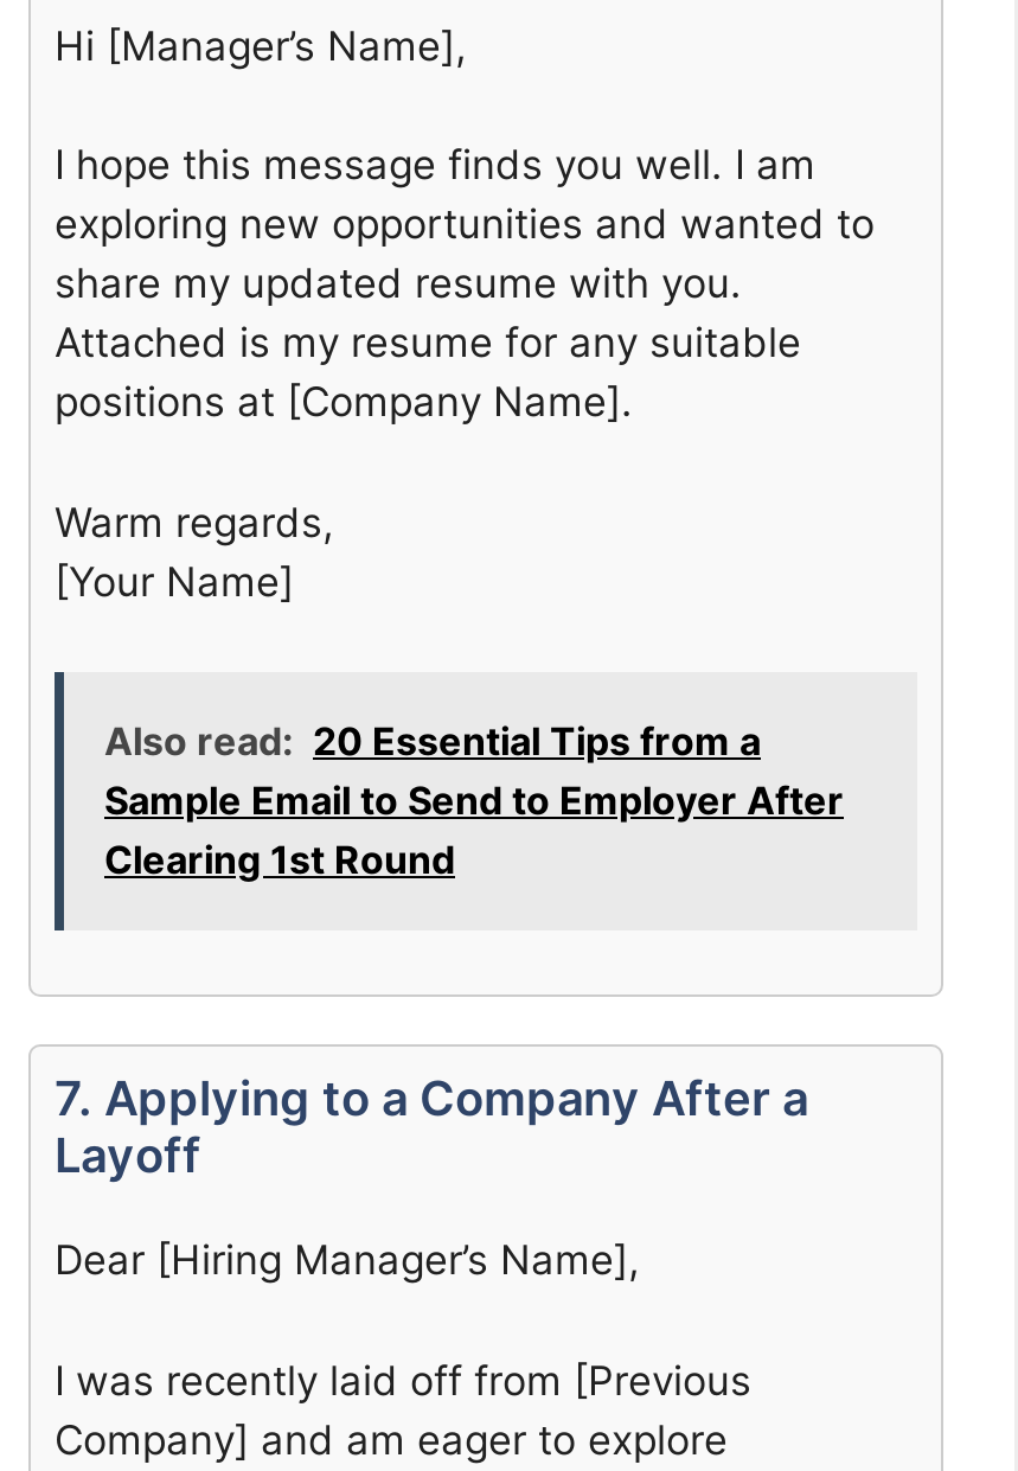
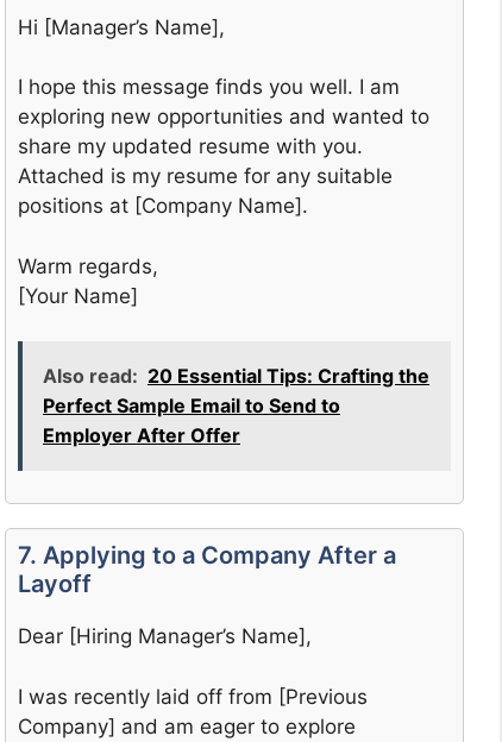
- Also read: 20 Essential Tips from a
- Sample Email to Send to Employer After
- Clearing 1st Round
+ Also read: 20 Essential Tips: Crafting the
+ Perfect Sample Email to Send to
+ Employer After Offer
